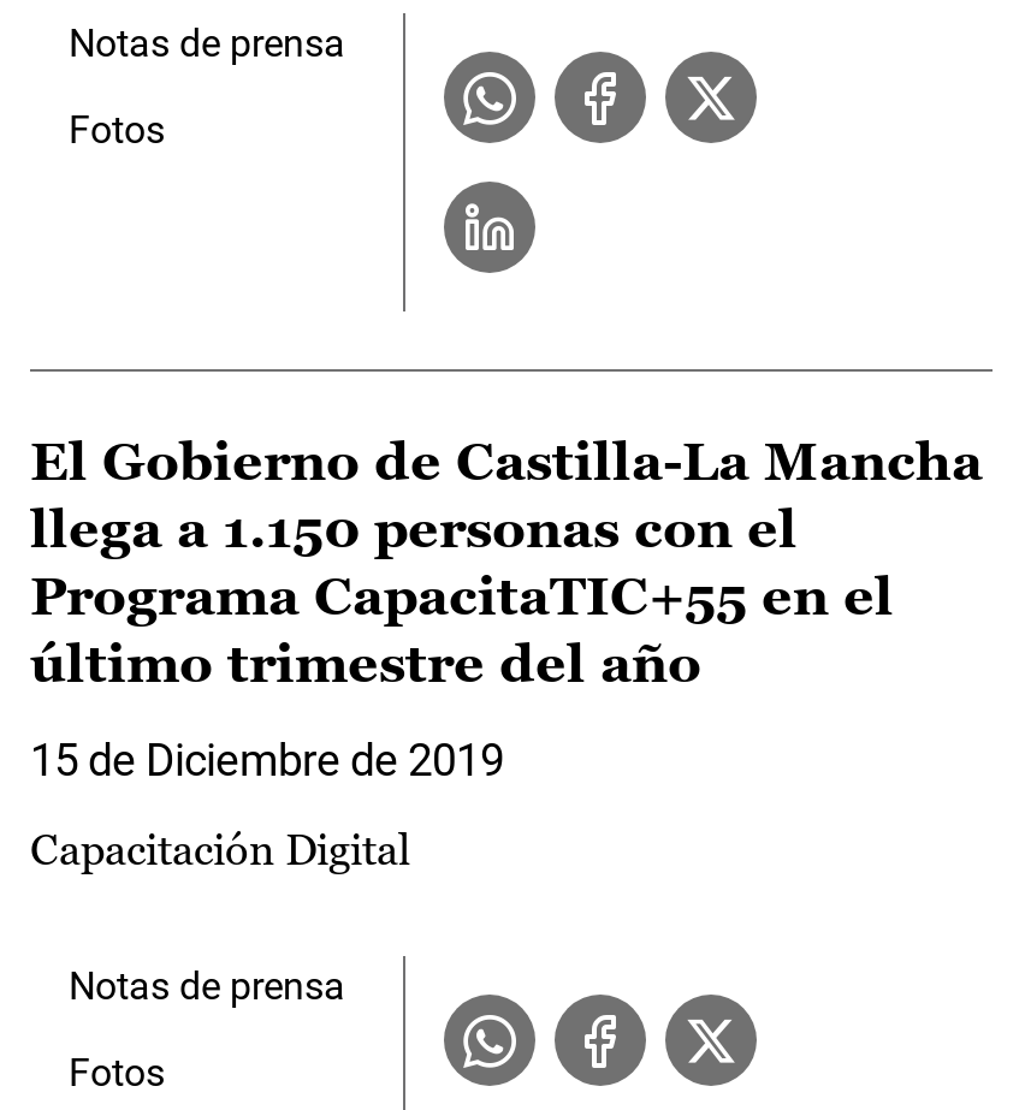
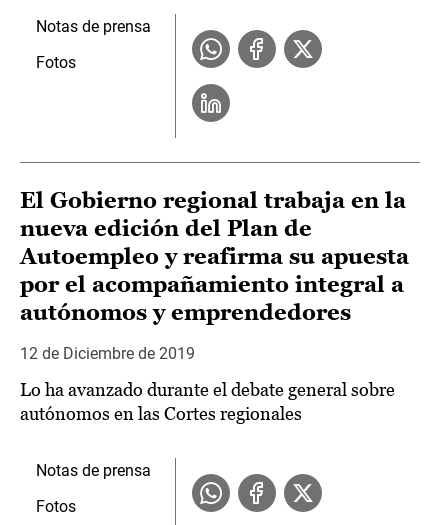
- El Gobierno de Castilla-La Mancha
- llega a 1.150 personas con el
- Programa CapacitaTIC+55 en el
- último trimestre del año
+ El Gobierno regional trabaja en la
+ nueva edición del Plan de
+ Autoempleo y reafirma su apuesta
+ por el acompañamiento integral a
+ autónomos y emprendedores

- 15 de Diciembre de 2019
+ 12 de Diciembre de 2019

- Capacitación Digital
+ Lo ha avanzado durante el debate general sobre
+ autónomos en las Cortes regionales
